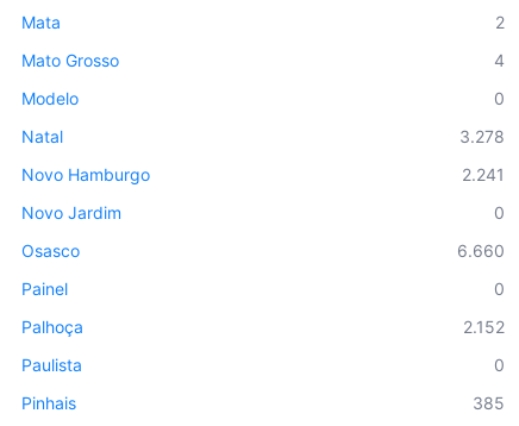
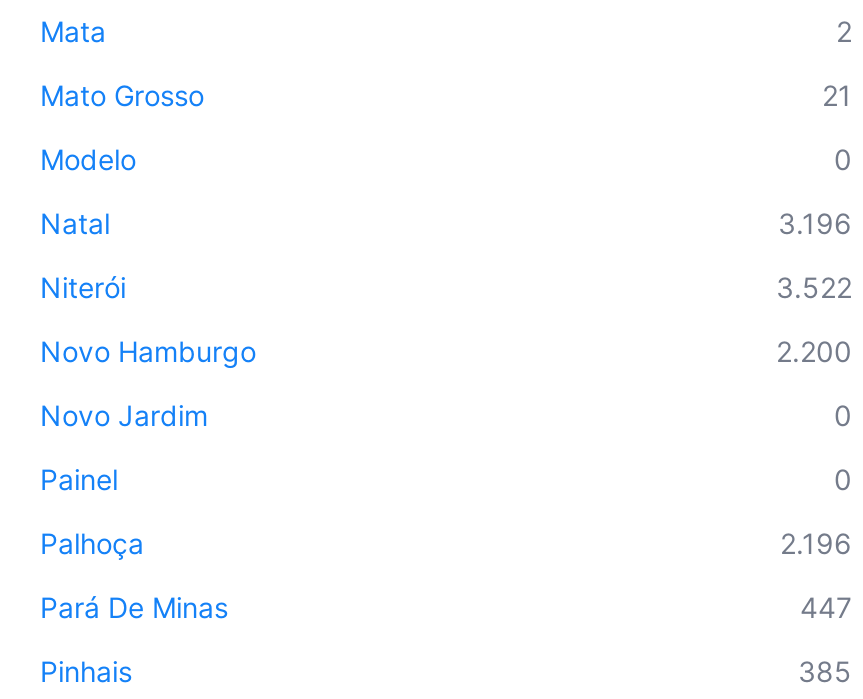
- 4
+ 21

- 3.278
+ 3.196
+ Niterói
+ 3.522

moved down: Novo Hamburgo | Novo Jardim | 0

- 2.241
+ 2.200

- Osasco
- 6.660

- 2.152
+ 2.196

- Paulista
- 0
+ Pará De Minas
+ 447
